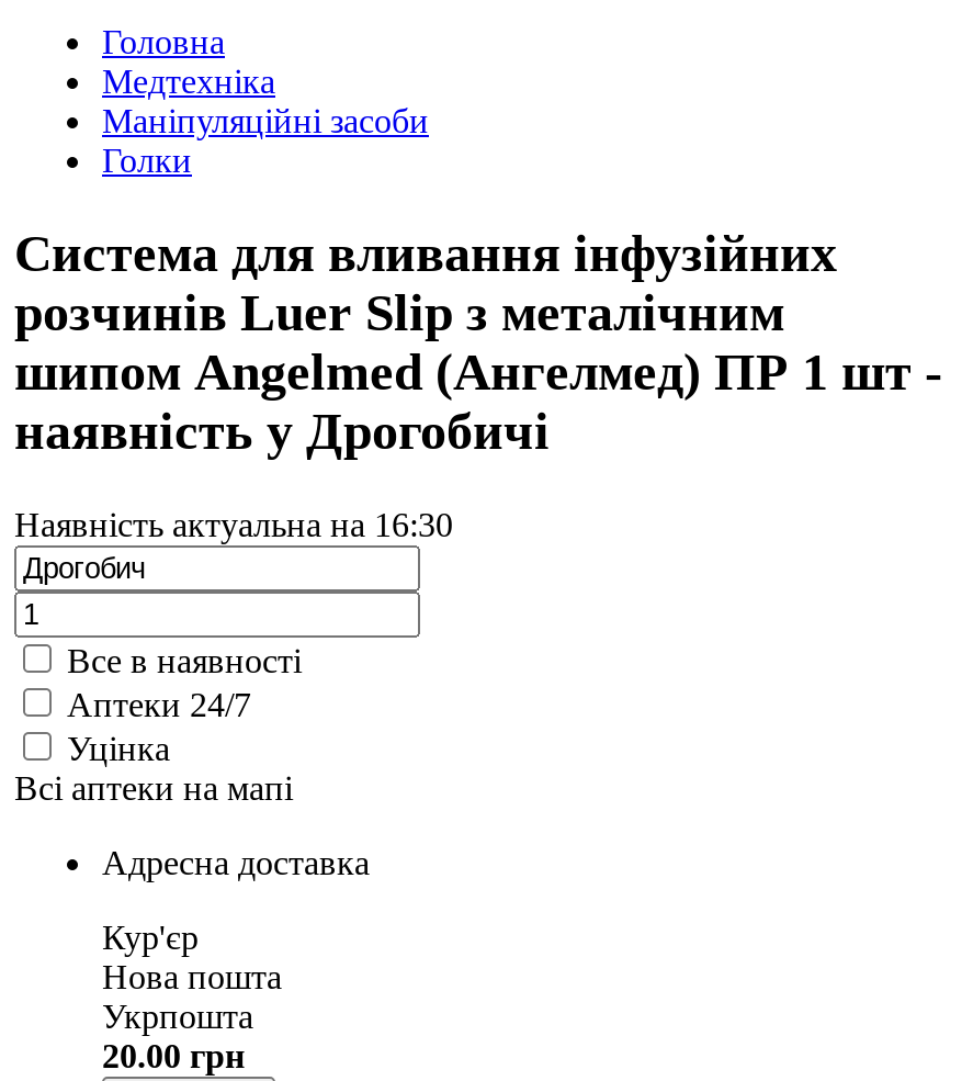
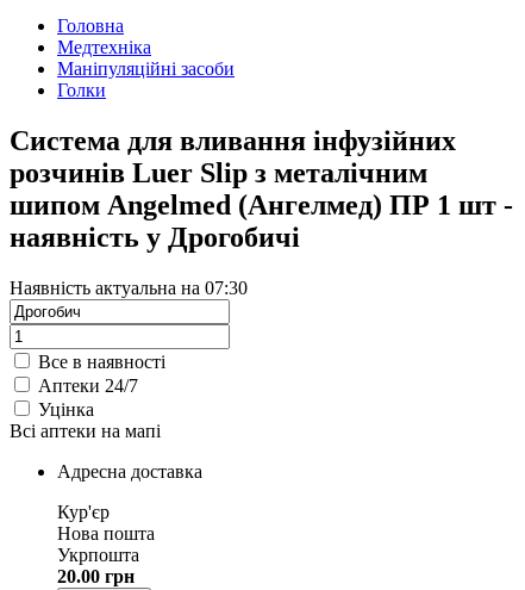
- Наявність актуальна на 16:30
+ Наявність актуальна на 07:30
